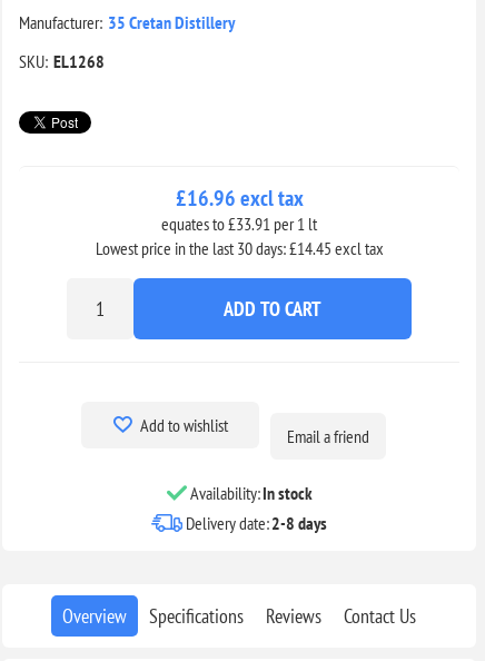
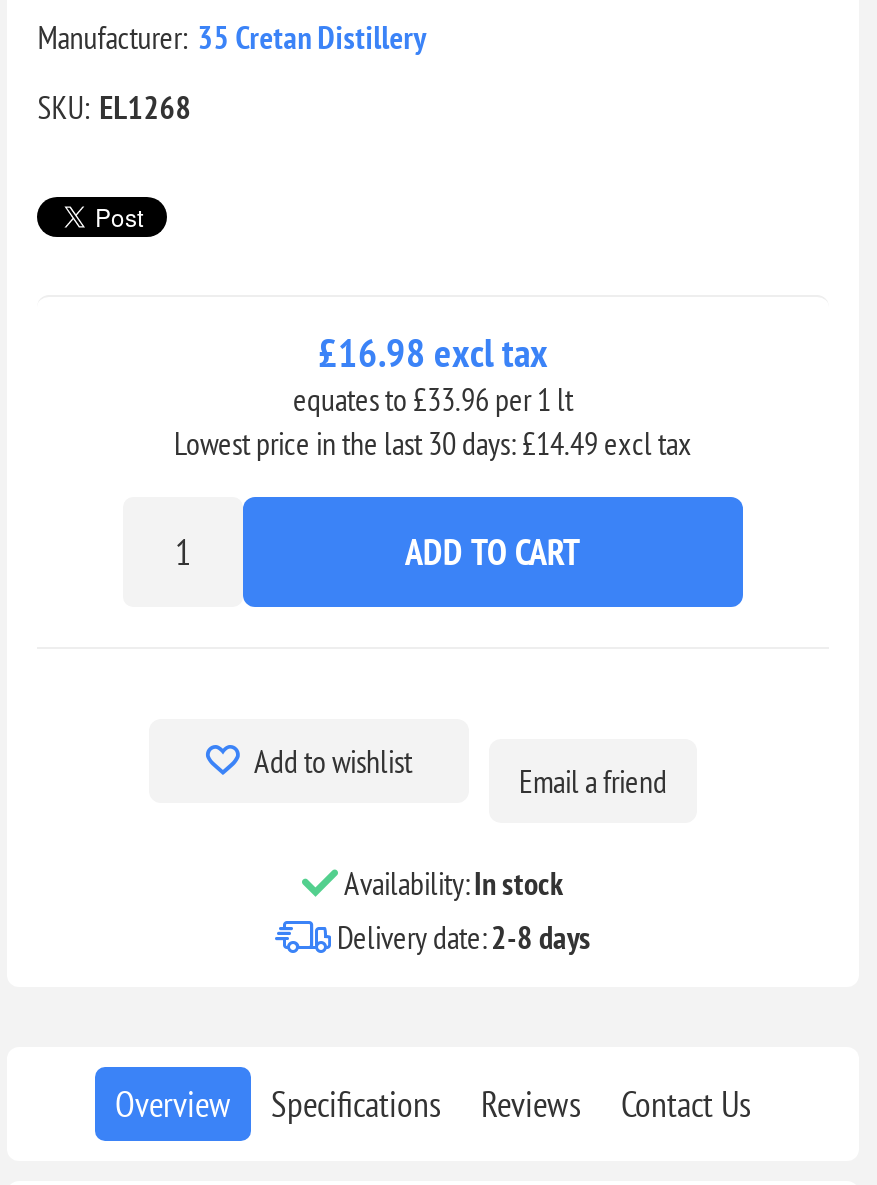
- £16.96 excl tax
+ £16.98 excl tax

- equates to £33.91 per 1 lt
+ equates to £33.96 per 1 lt

- Lowest price in the last 30 days: £14.45 excl tax
+ Lowest price in the last 30 days: £14.49 excl tax
